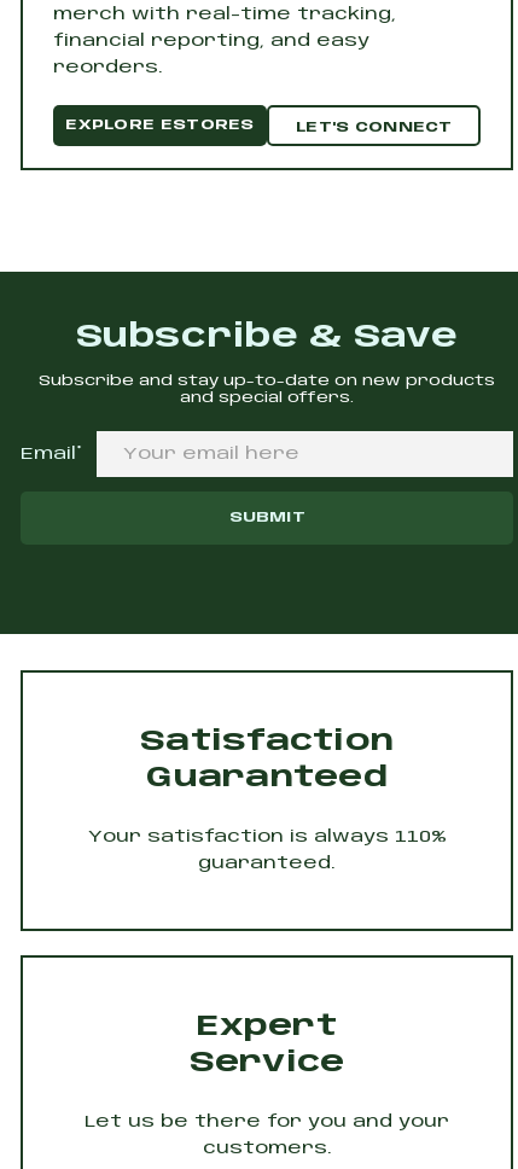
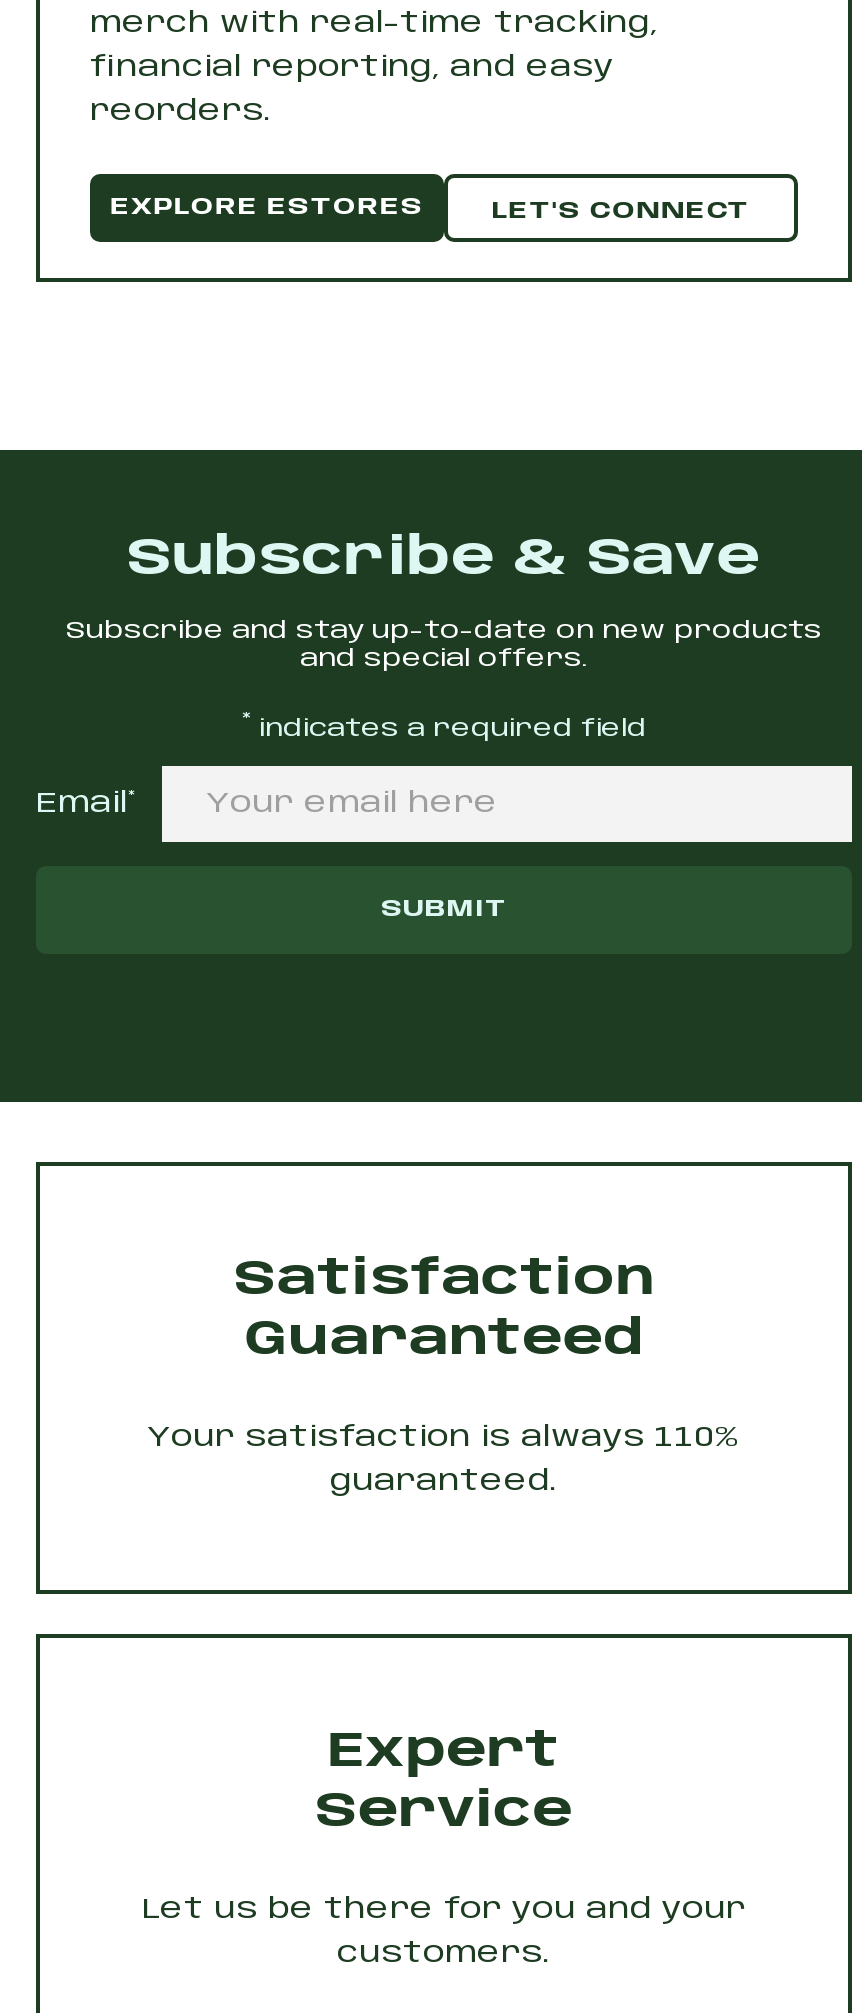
+ * indicates a required field
